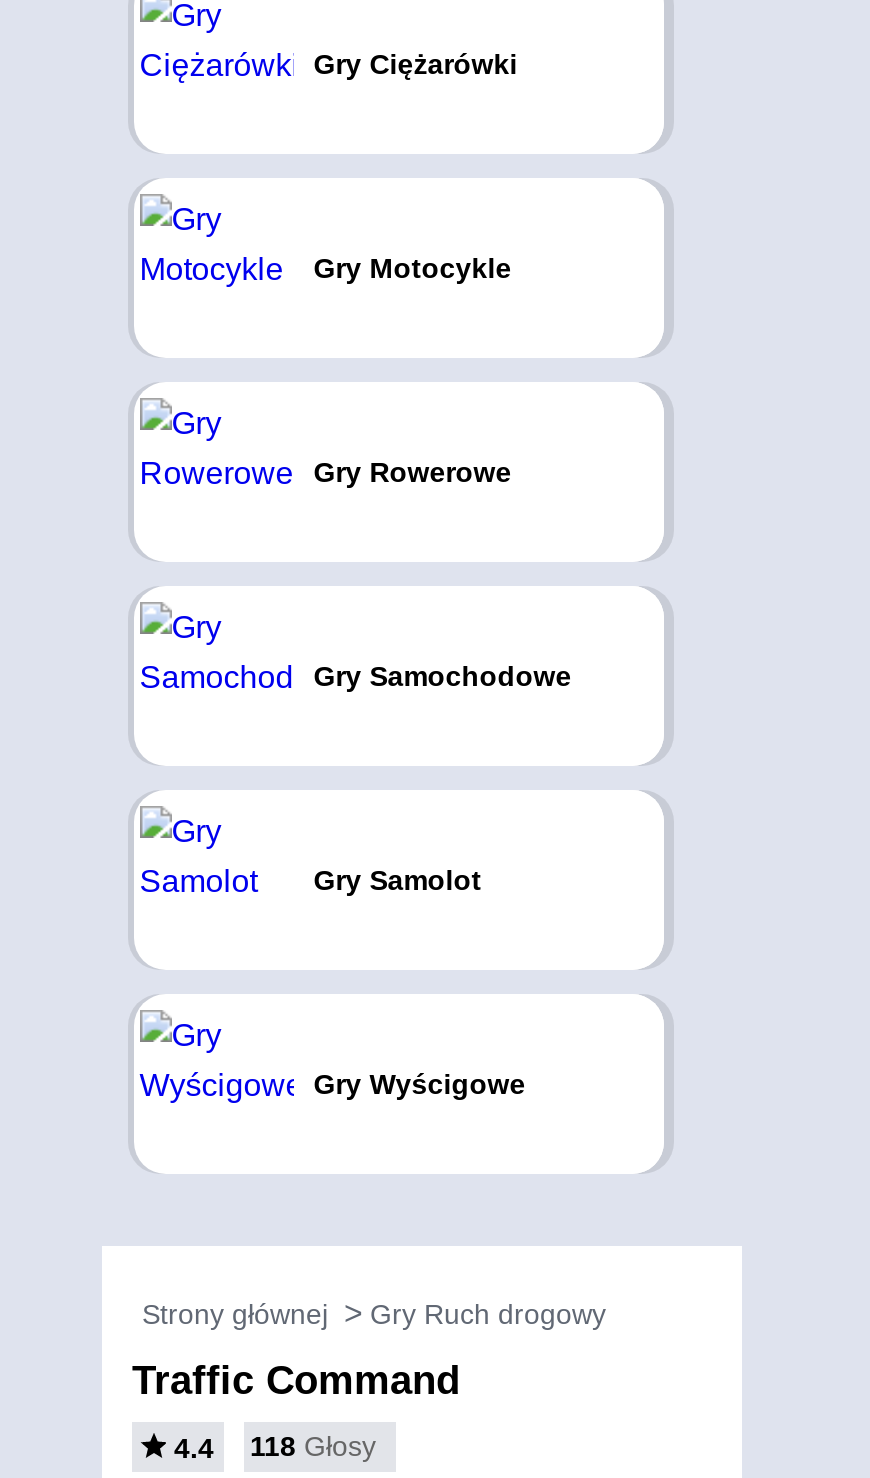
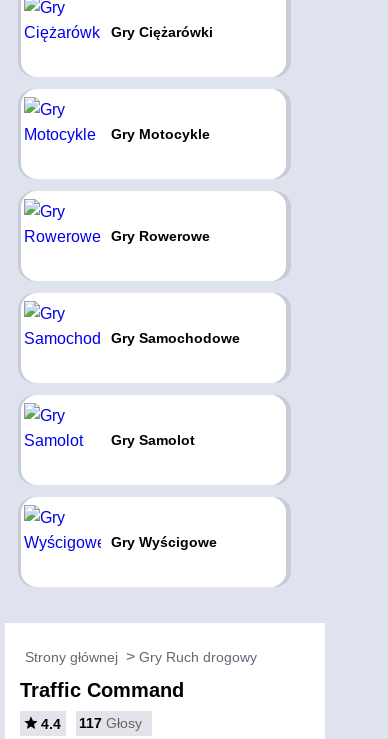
- 4.4 118 Głosy
+ 4.4 117 Głosy
